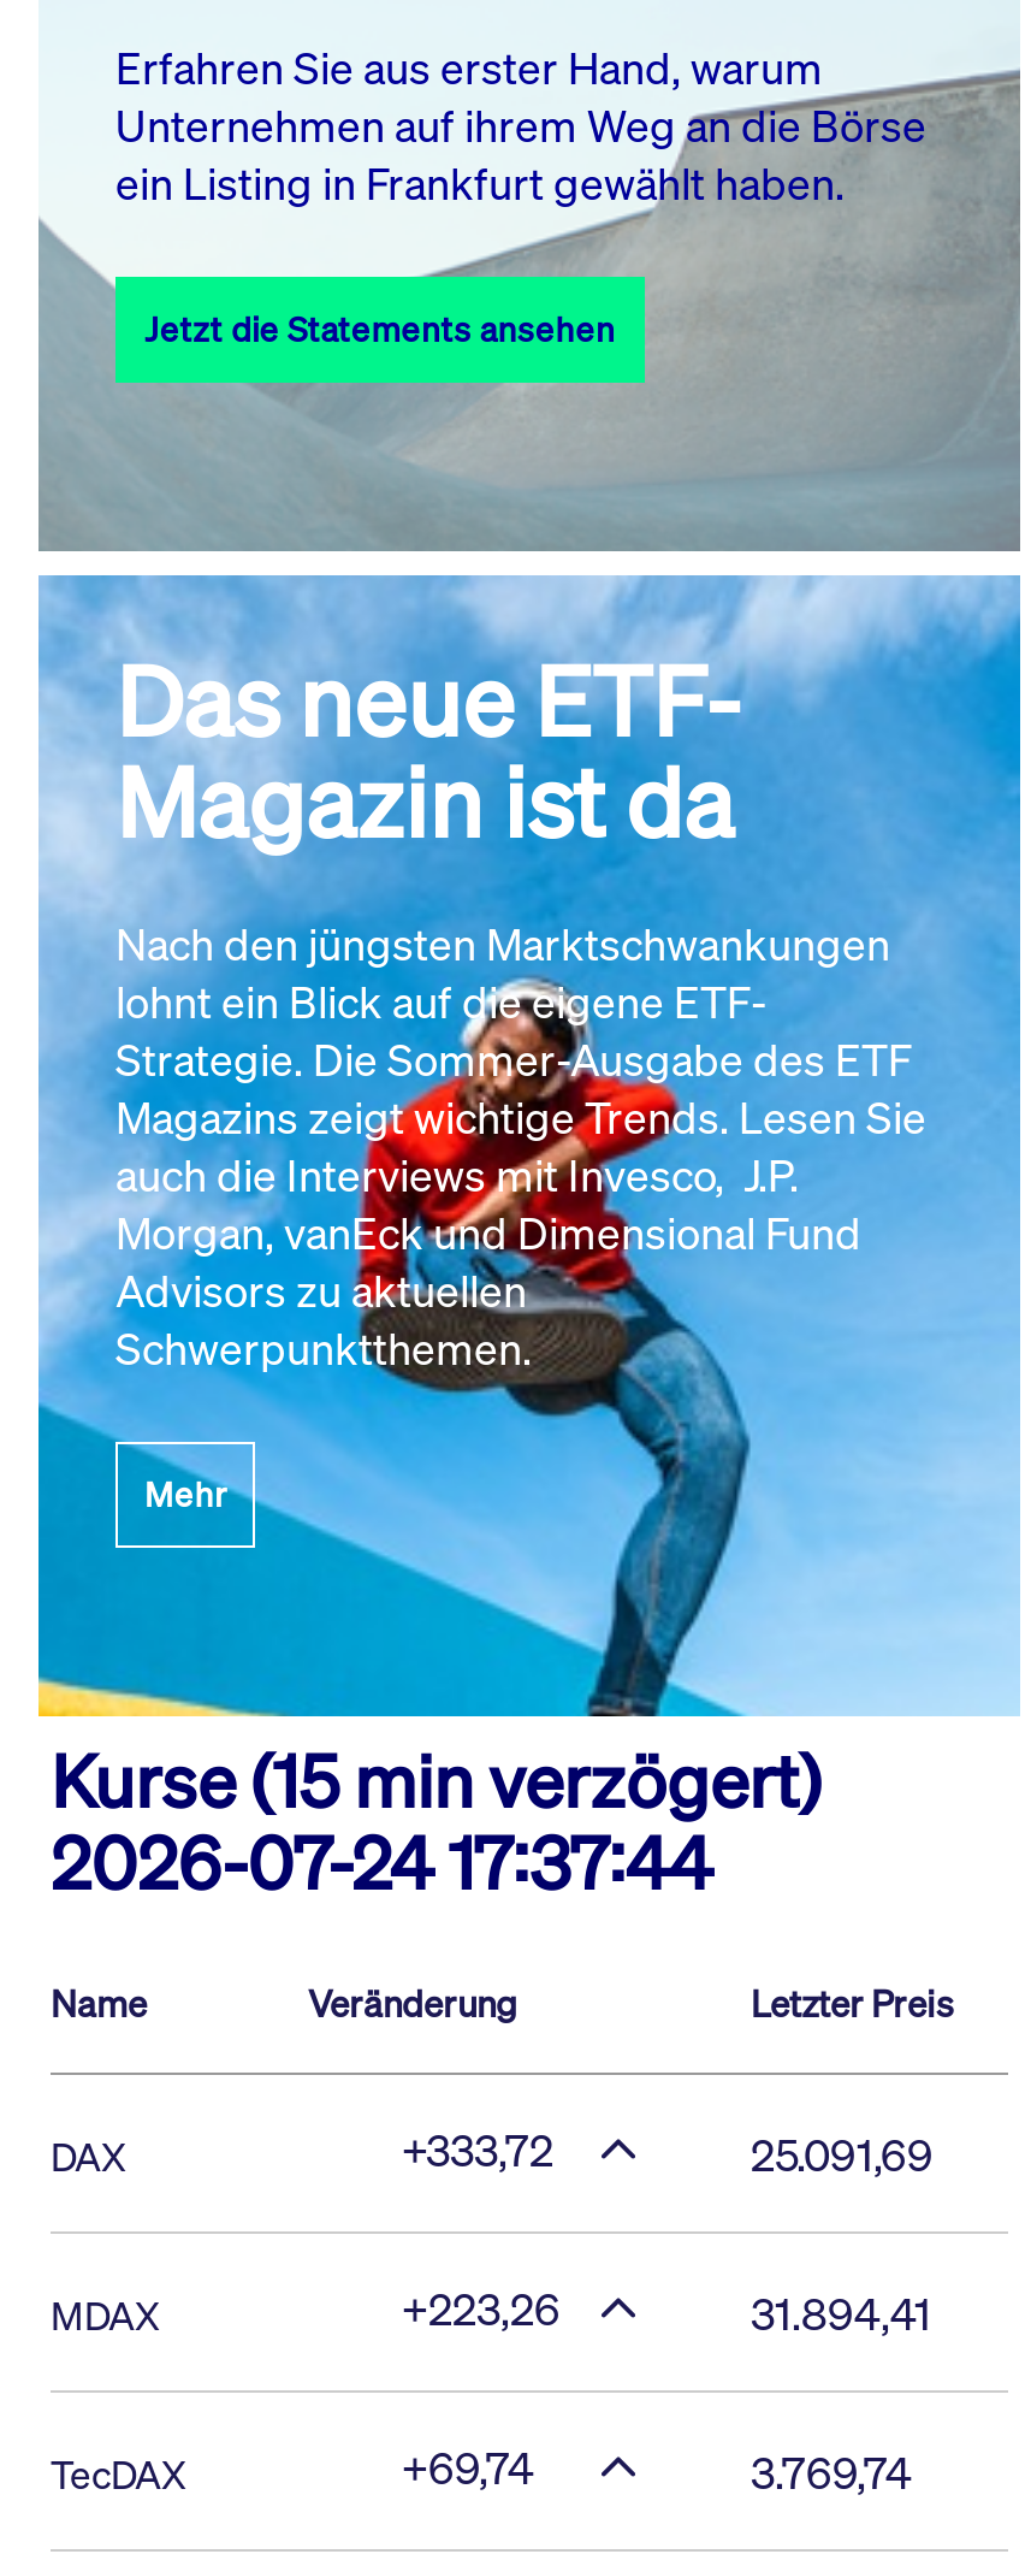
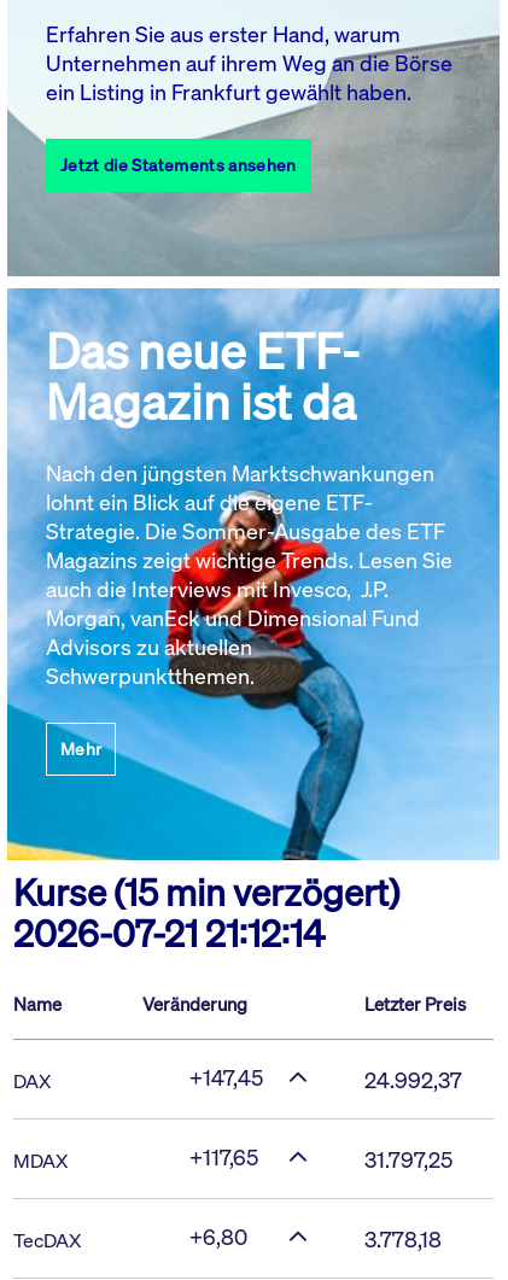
- 2026-07-24 17:37:44
+ 2026-07-21 21:12:14

- +333,72
+ +147,45

- 25.091,69
+ 24.992,37

- +223,26
+ +117,65

- 31.894,41
+ 31.797,25

- +69,74
+ +6,80

- 3.769,74
+ 3.778,18
